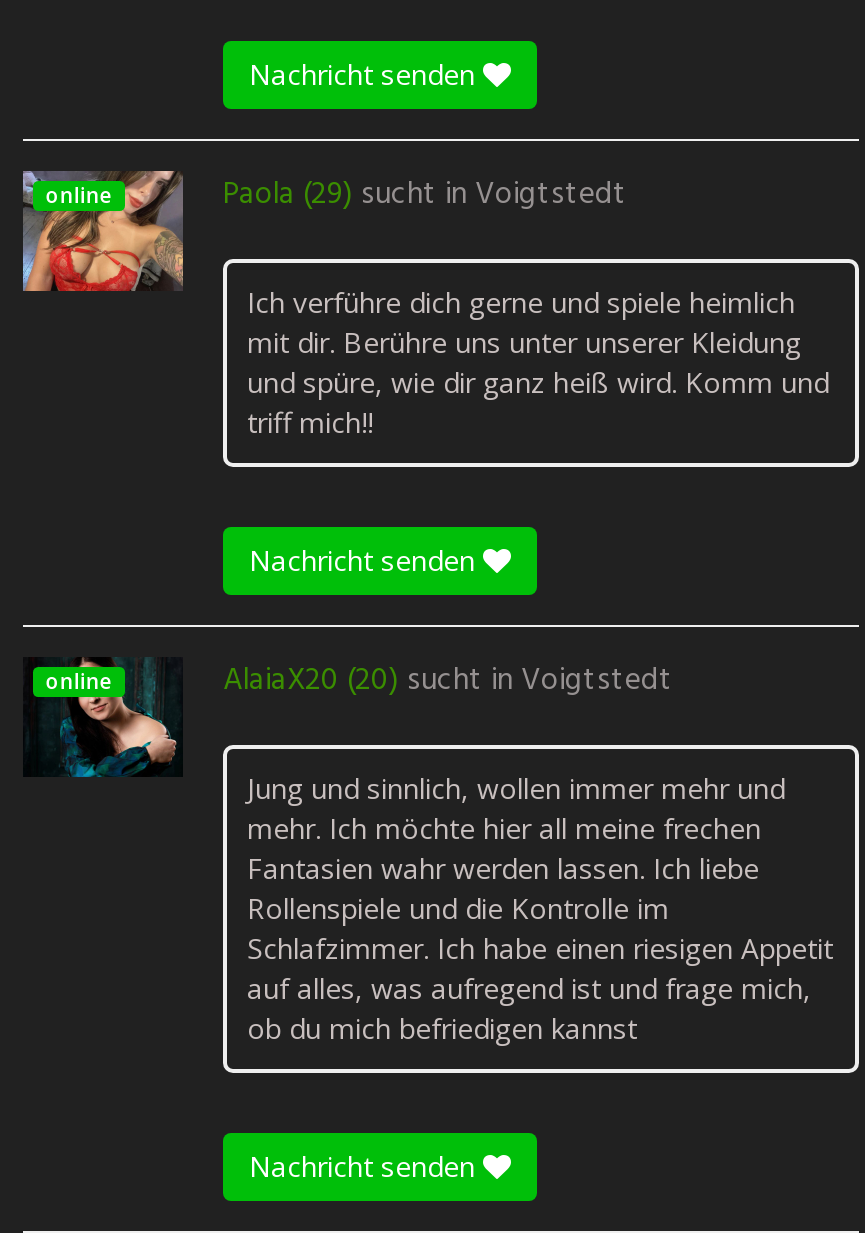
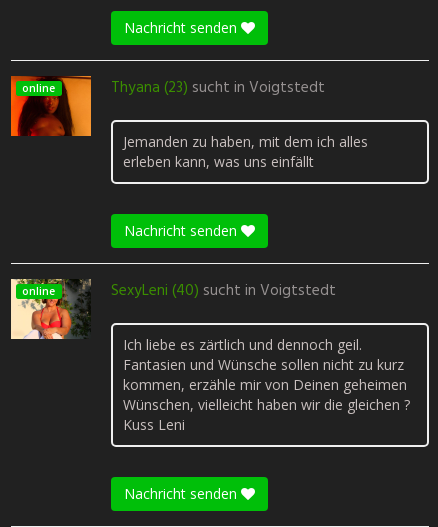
- [image]
- Paola (29) sucht in Voigtstedt
+ [image]
+ Thyana (23) sucht in Voigtstedt

- Ich verführe dich gerne und spiele heimlich
- mit dir. Berühre uns unter unserer Kleidung
- und spüre, wie dir ganz heiß wird. Komm und
- triff mich!!
+ Jemanden zu haben, mit dem ich alles
+ erleben kann, was uns einfällt

- [image]
- AlaiaX20 (20) sucht in Voigtstedt
+ [image]
+ SexyLeni (40) sucht in Voigtstedt

- Jung und sinnlich, wollen immer mehr und
- mehr. Ich möchte hier all meine frechen
- Fantasien wahr werden lassen. Ich liebe
- Rollenspiele und die Kontrolle im
- Schlafzimmer. Ich habe einen riesigen Appetit
- auf alles, was aufregend ist und frage mich,
- ob du mich befriedigen kannst
+ Ich liebe es zärtlich und dennoch geil.
+ Fantasien und Wünsche sollen nicht zu kurz
+ kommen, erzähle mir von Deinen geheimen
+ Wünschen, vielleicht haben wir die gleichen ?
+ Kuss Leni
